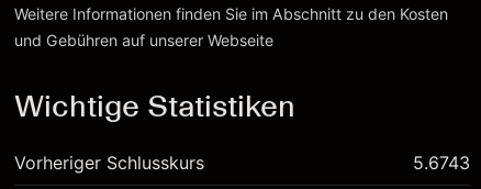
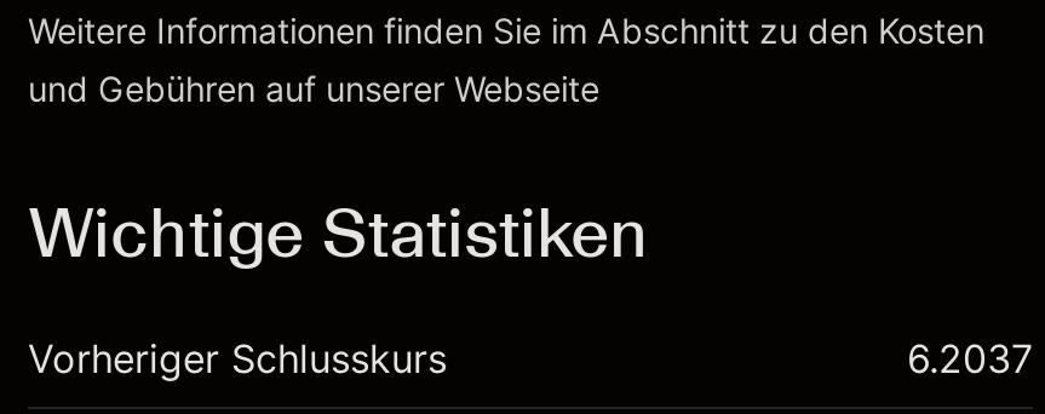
- 5.6743
+ 6.2037
